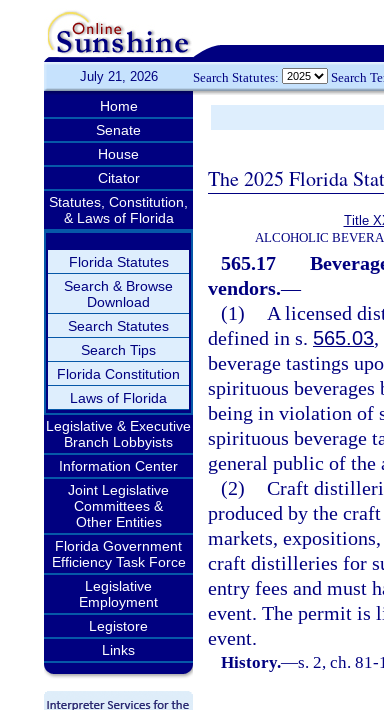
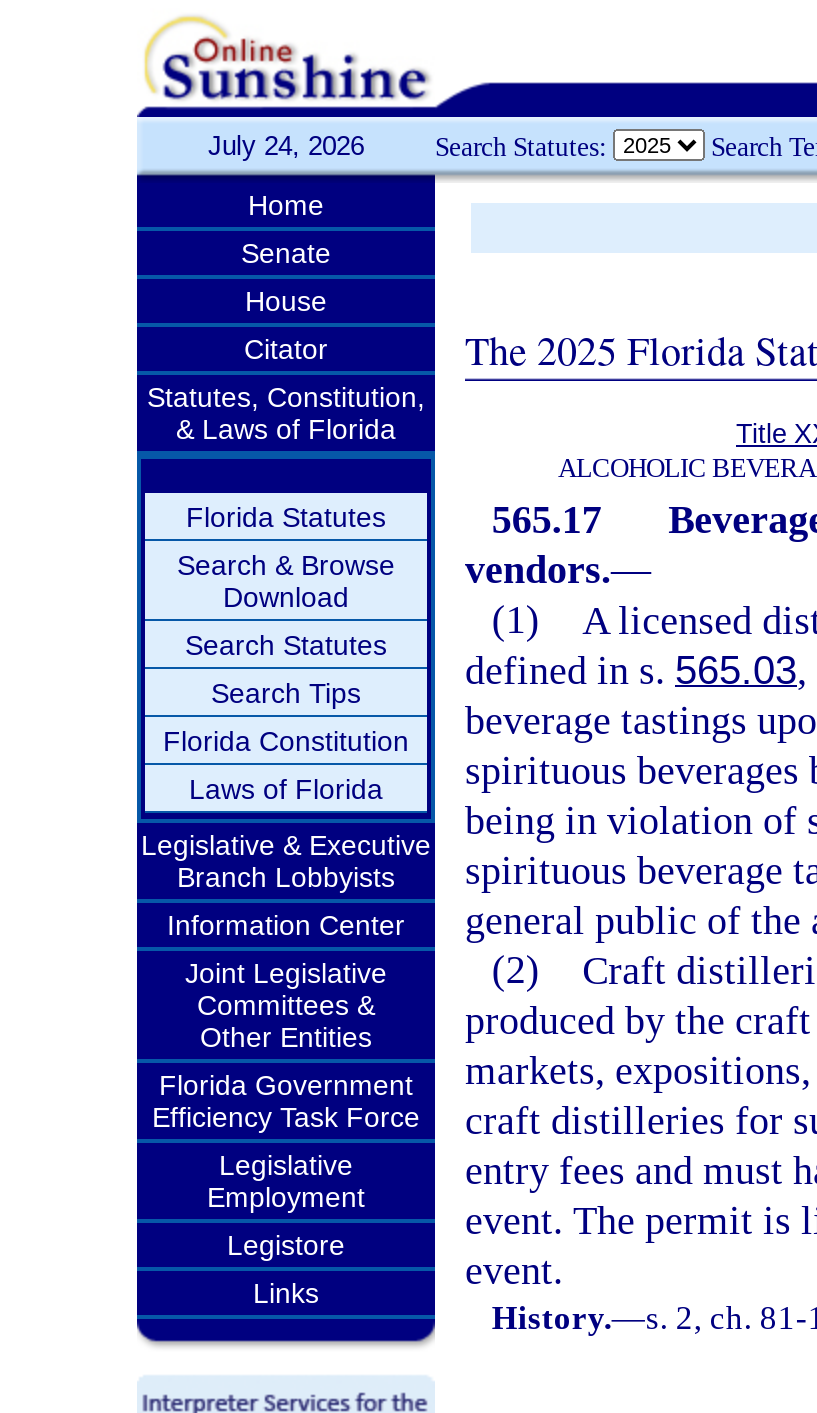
- July 21, 2026
+ July 24, 2026
